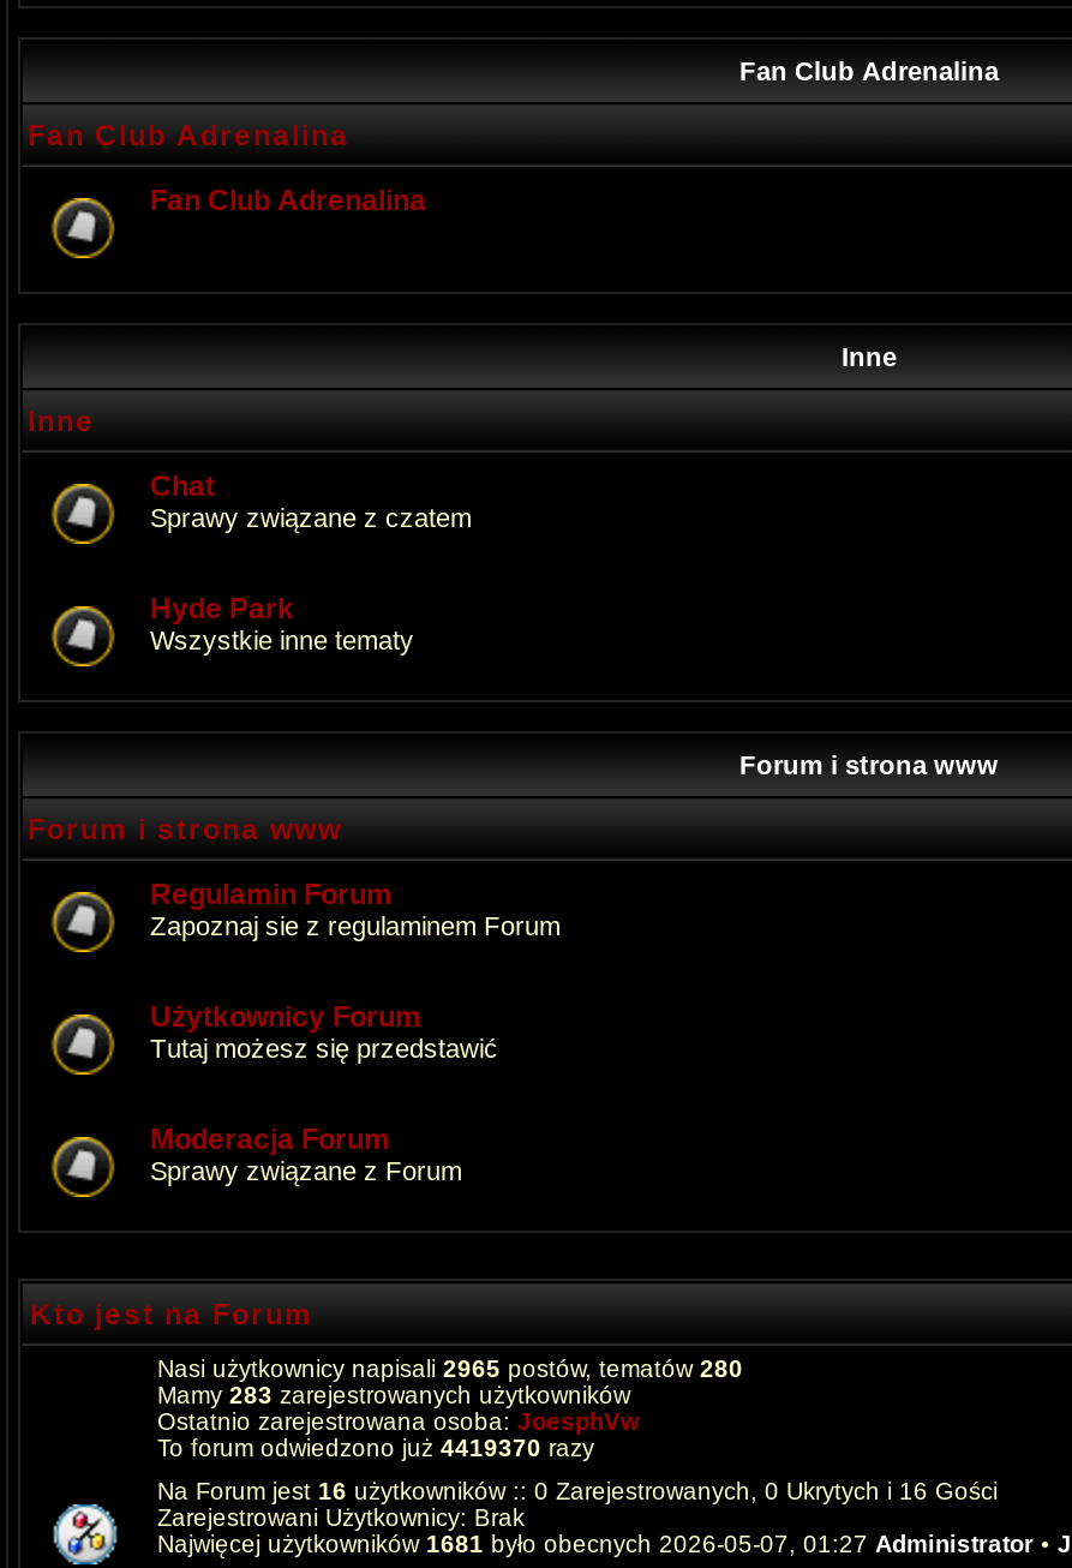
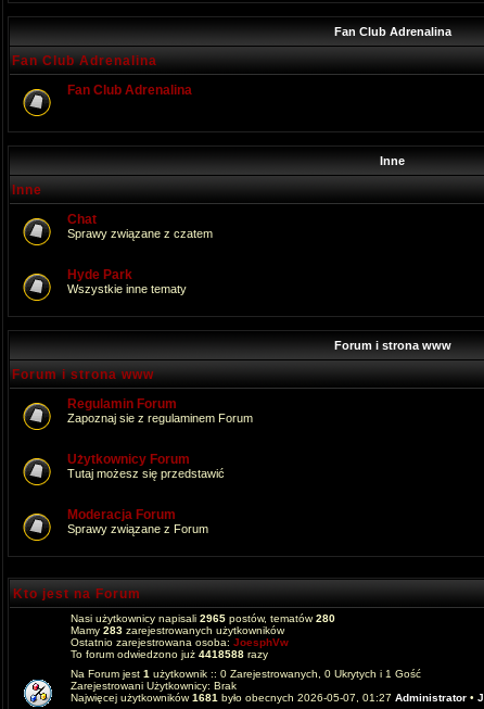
- To forum odwiedzono już 4419370 razy
+ To forum odwiedzono już 4418588 razy

- Na Forum jest 16 użytkowników :: 0 Zarejestrowanych, 0 Ukrytych i 16 Gości
+ Na Forum jest 1 użytkownik :: 0 Zarejestrowanych, 0 Ukrytych i 1 Gość
